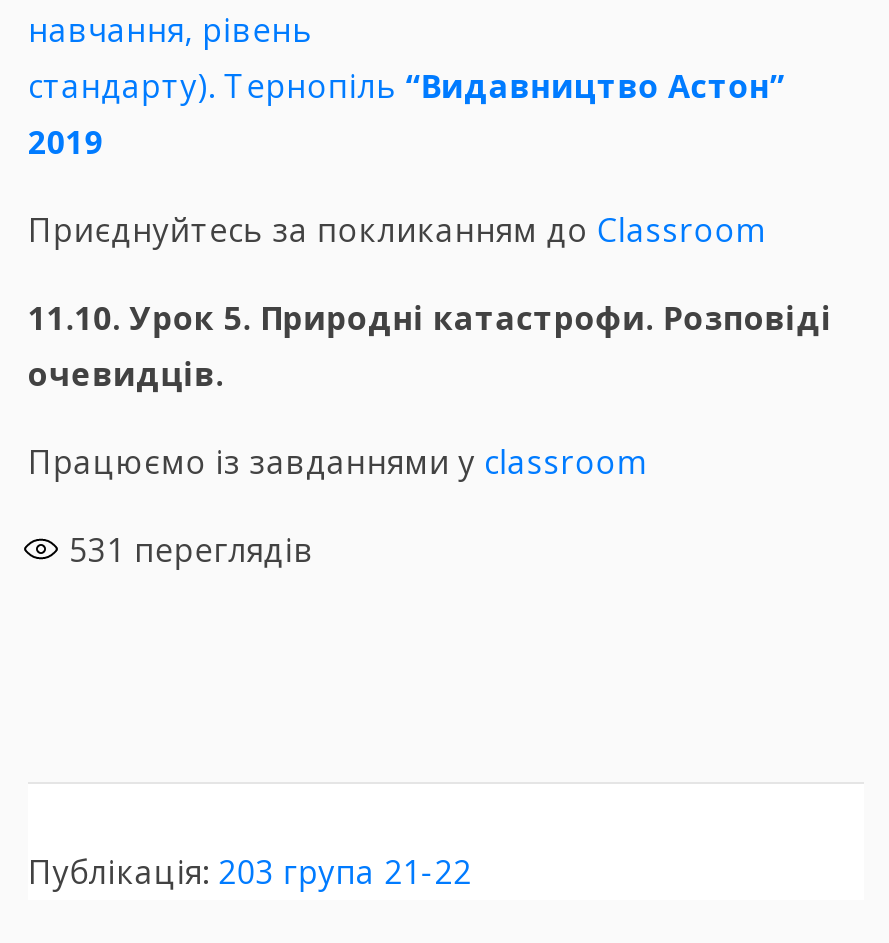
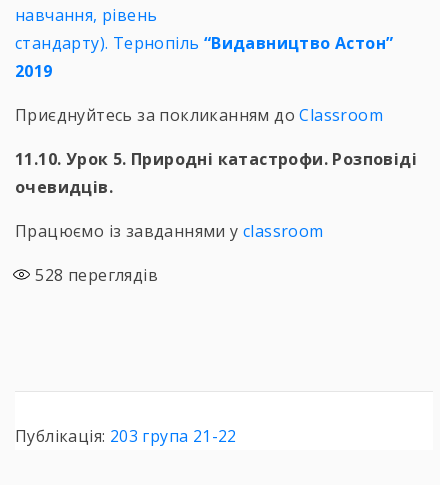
- 531 переглядів
+ 528 переглядів
